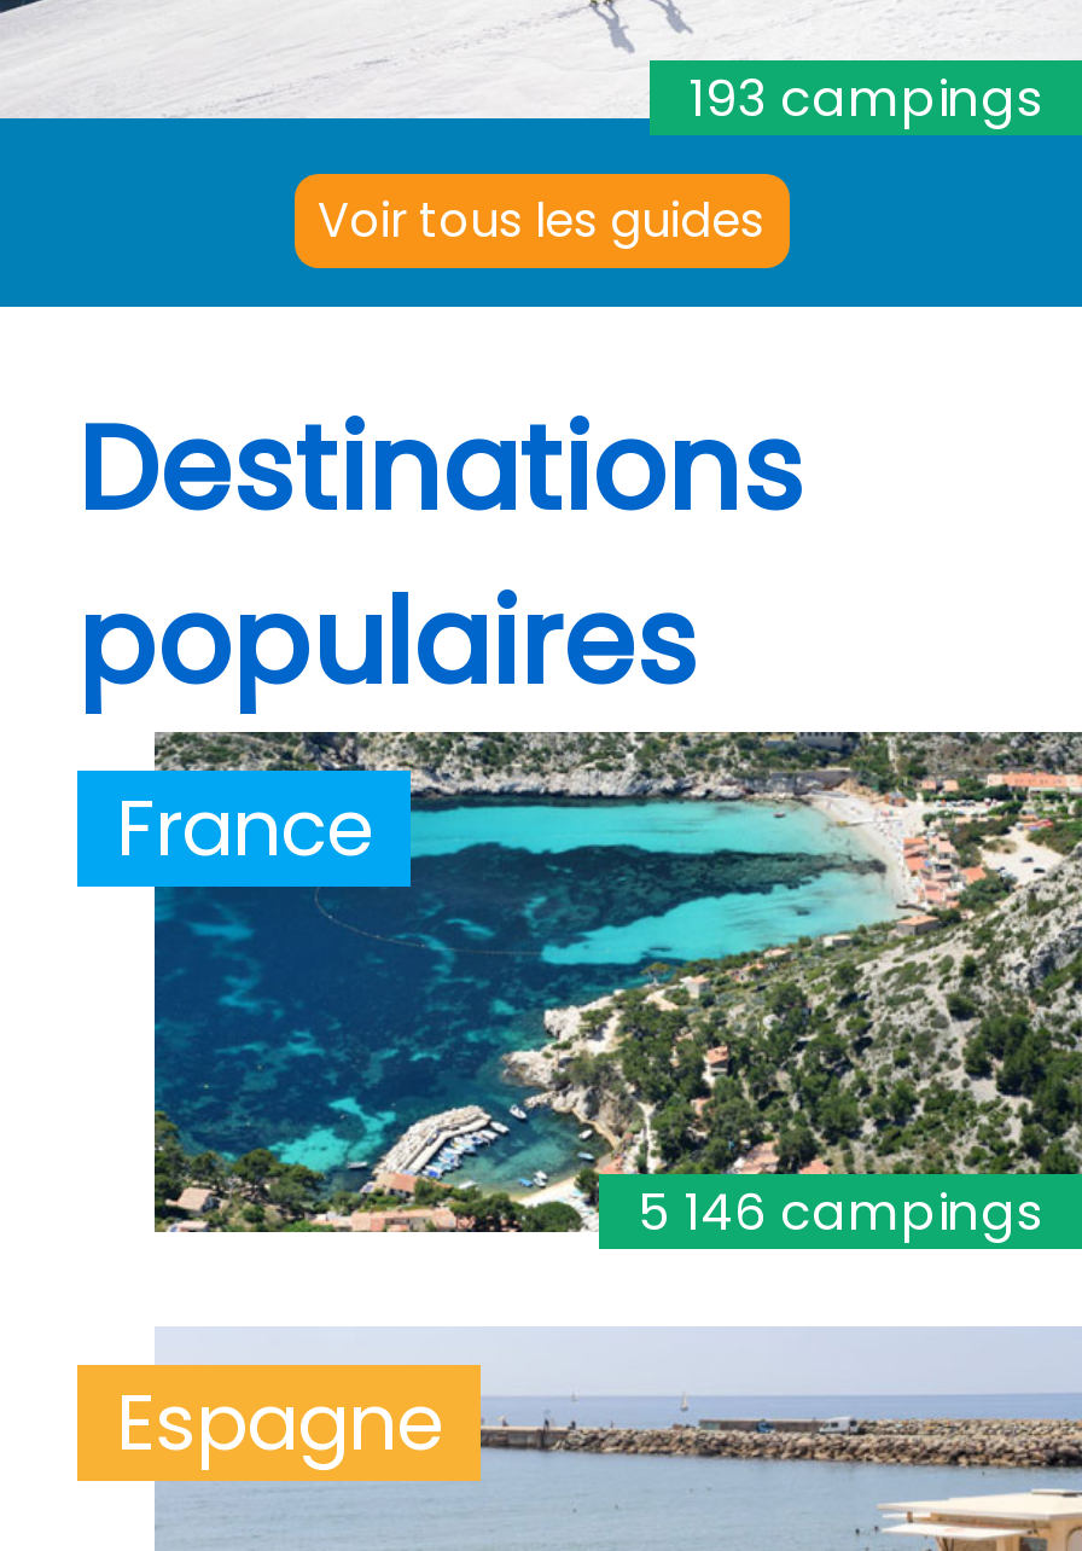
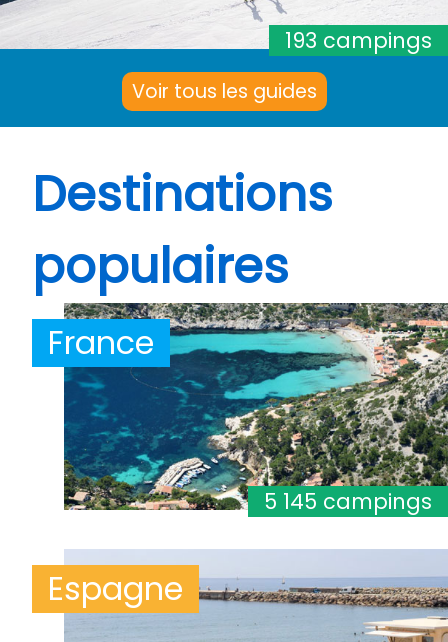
- 5 146 campings
+ 5 145 campings
